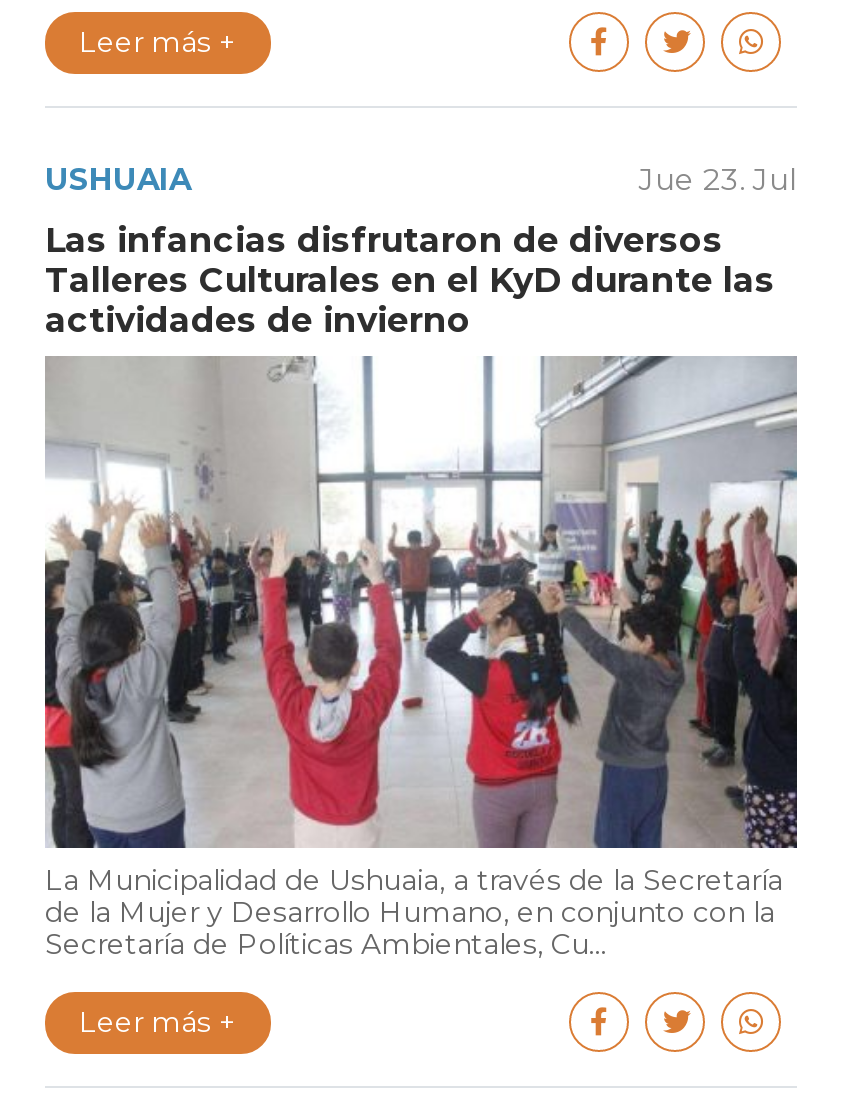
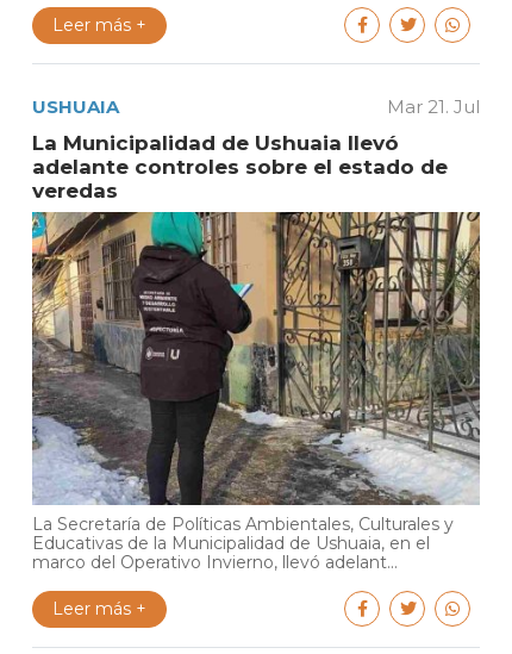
- Jue 23. Jul
+ Mar 21. Jul

- Las infancias disfrutaron de diversos
- Talleres Culturales en el KyD durante las
- actividades de invierno
+ La Municipalidad de Ushuaia llevó
+ adelante controles sobre el estado de
+ veredas

- [image]
- La Municipalidad de Ushuaia, a través de la Secretaría
- de la Mujer y Desarrollo Humano, en conjunto con la
- Secretaría de Políticas Ambientales, Cu...
+ [image]
+ La Secretaría de Políticas Ambientales, Culturales y
+ Educativas de la Municipalidad de Ushuaia, en el
+ marco del Operativo Invierno, llevó adelant...
